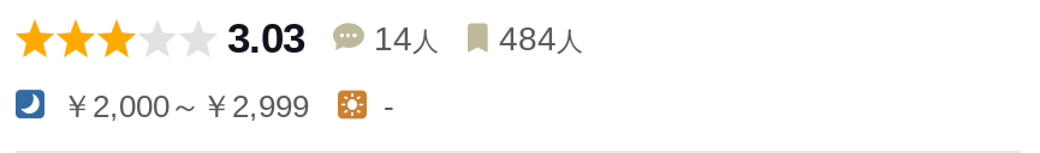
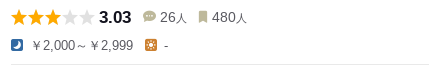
- 14人
+ 26人

- 484人
+ 480人
